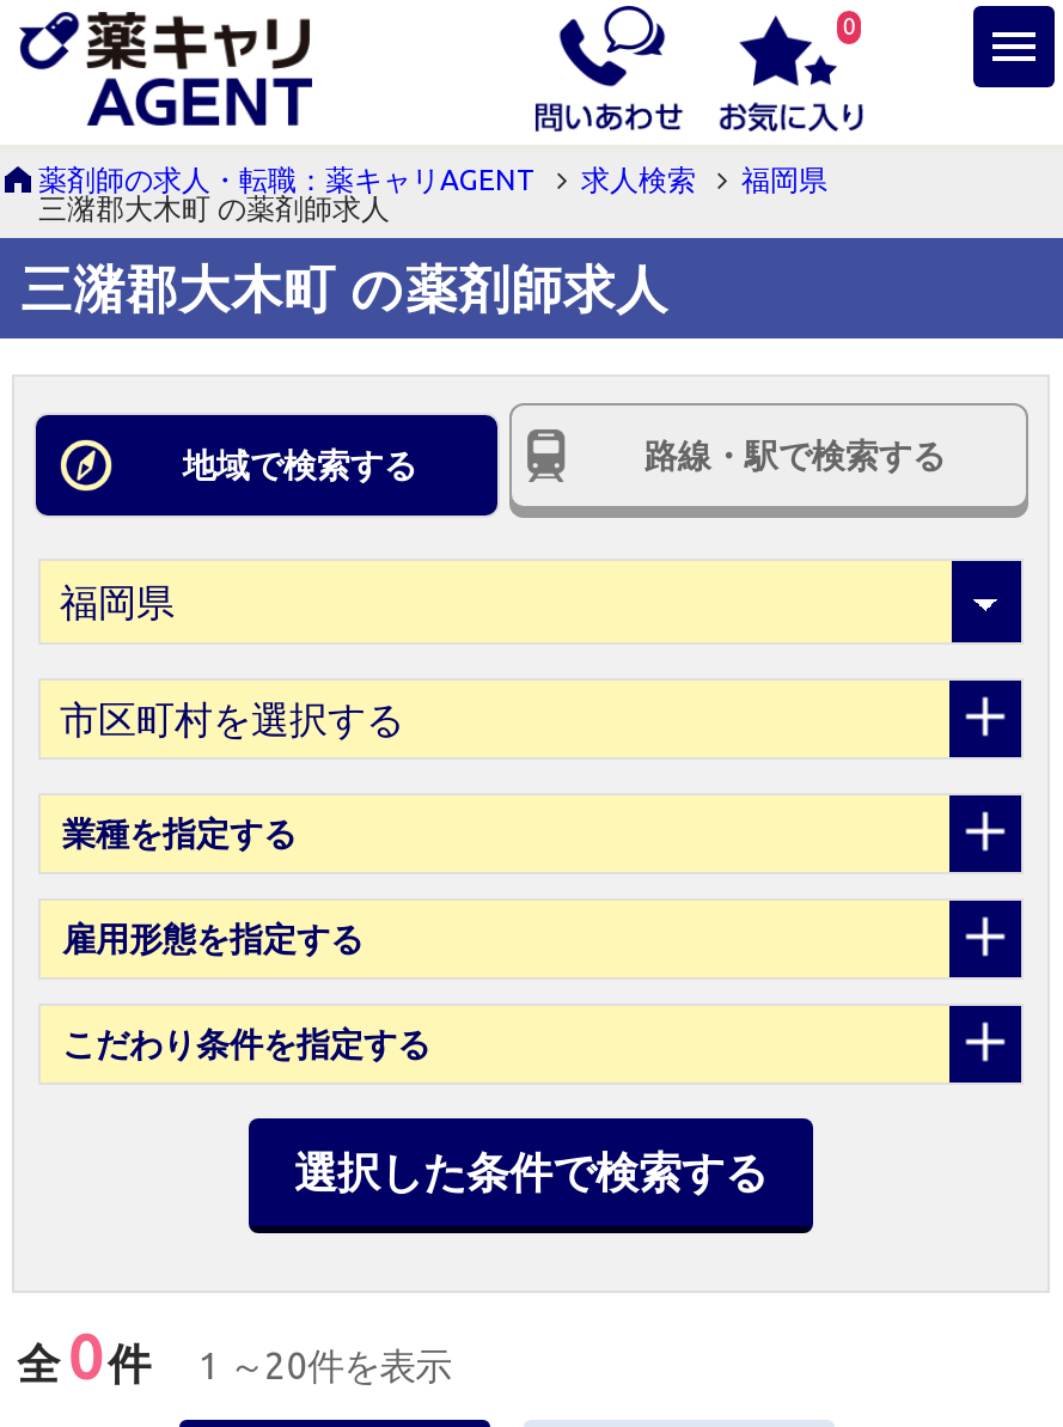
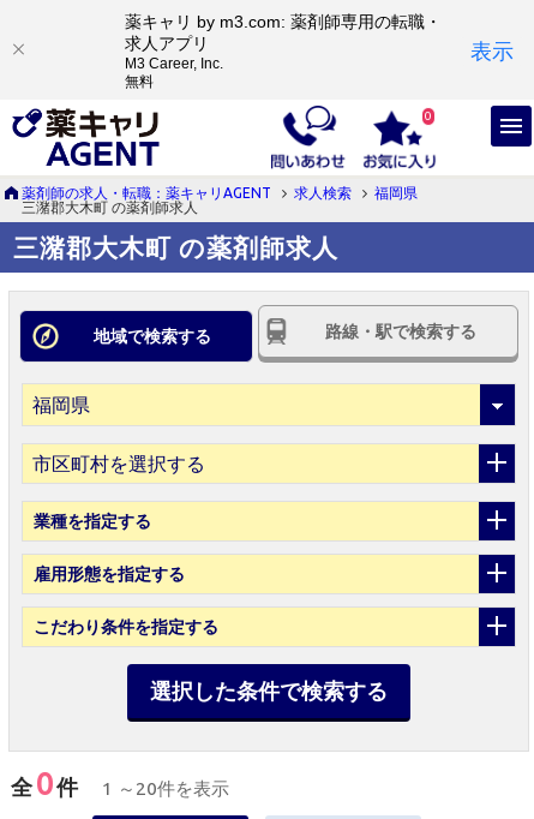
+ 薬キャリ by m3.com: 薬剤師専用の転職・
+ 求人アプリ
+ M3 Career, Inc.
+ 無料

+ 表示
